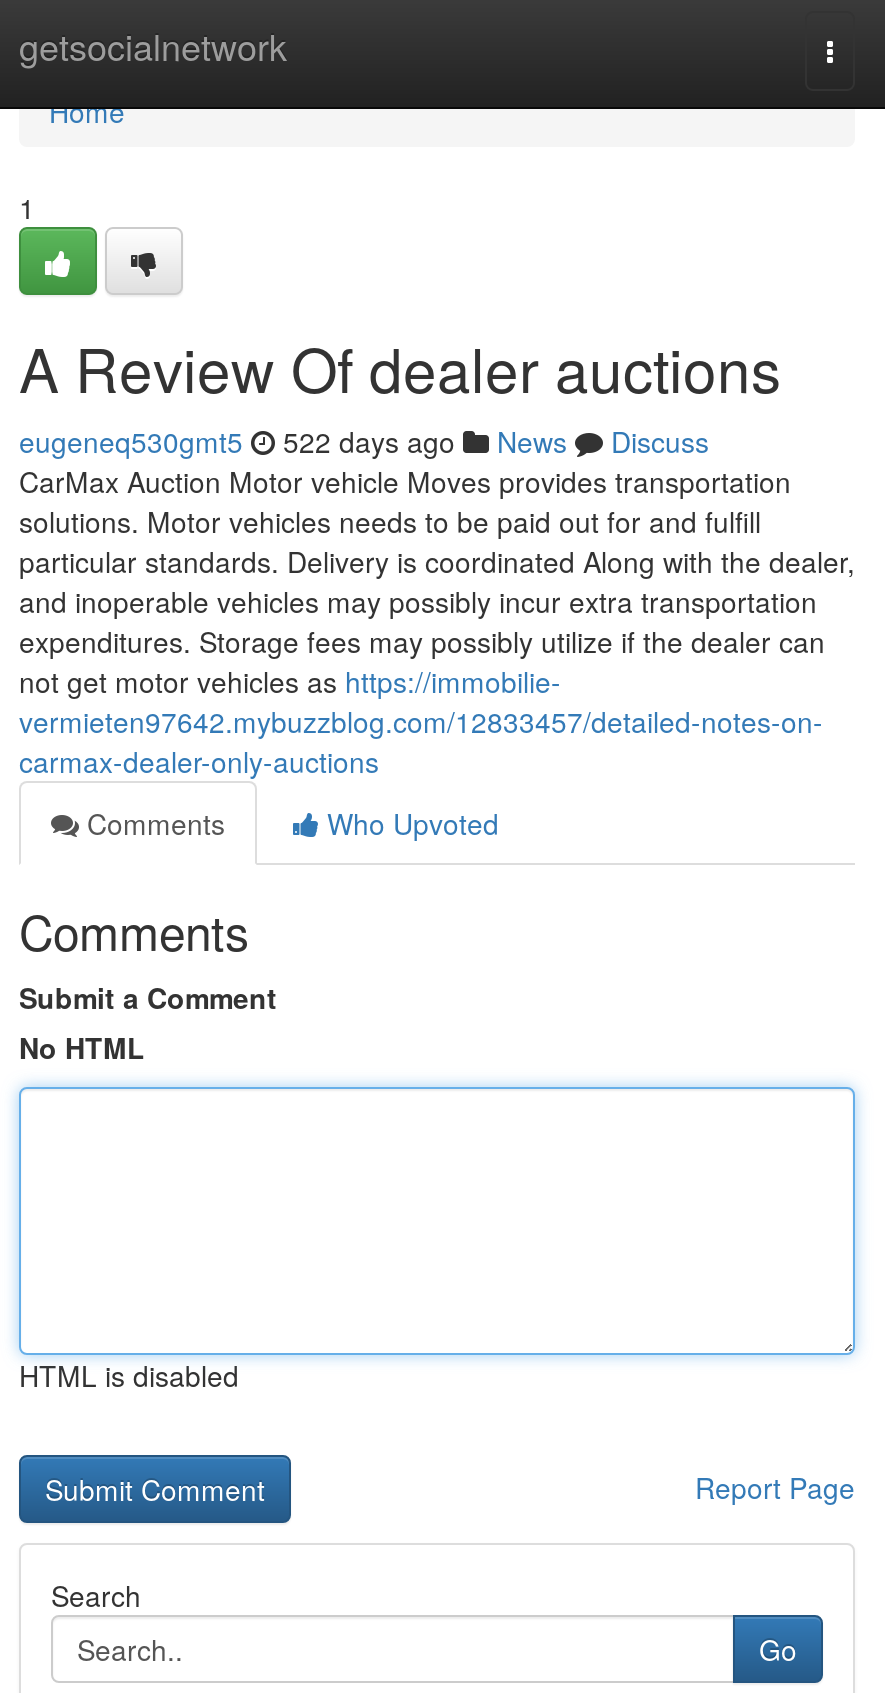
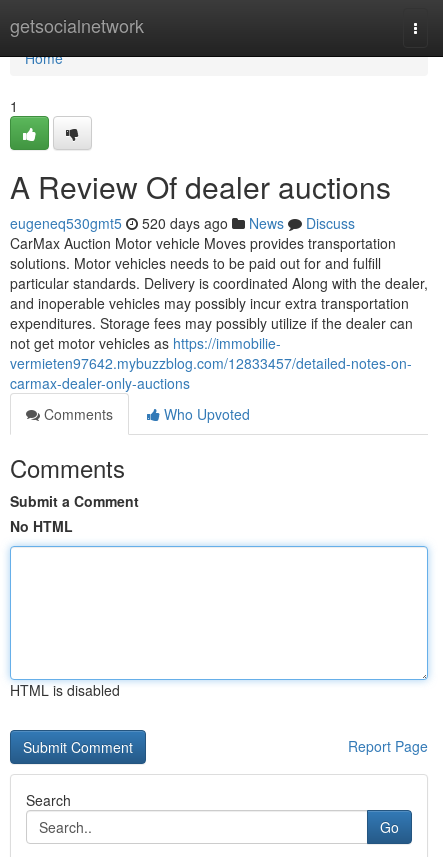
- eugeneq530gmt5 522 days ago News Discuss
+ eugeneq530gmt5 520 days ago News Discuss
